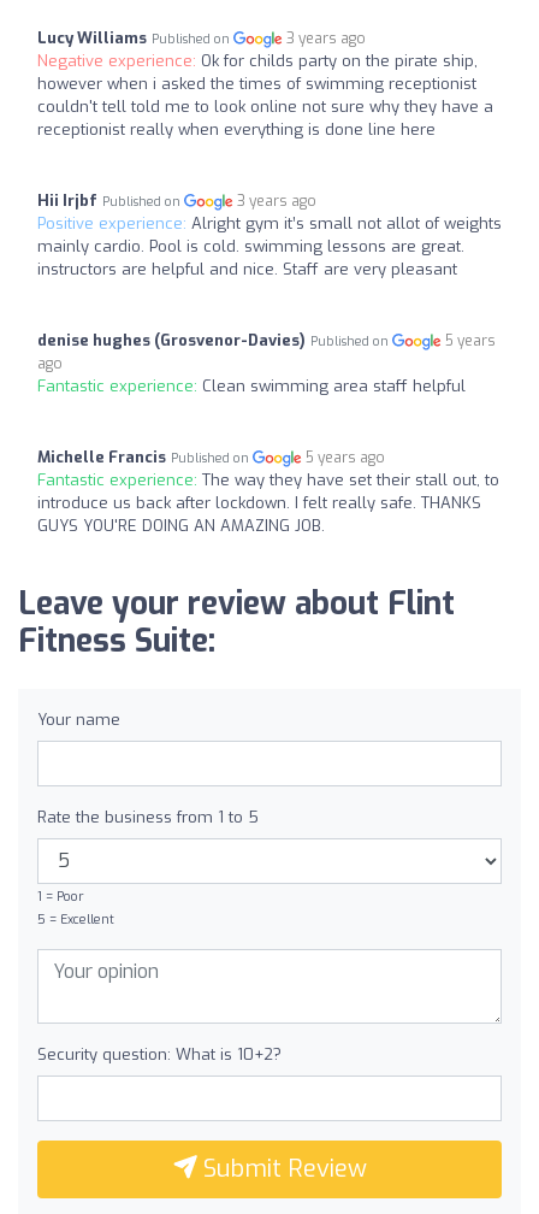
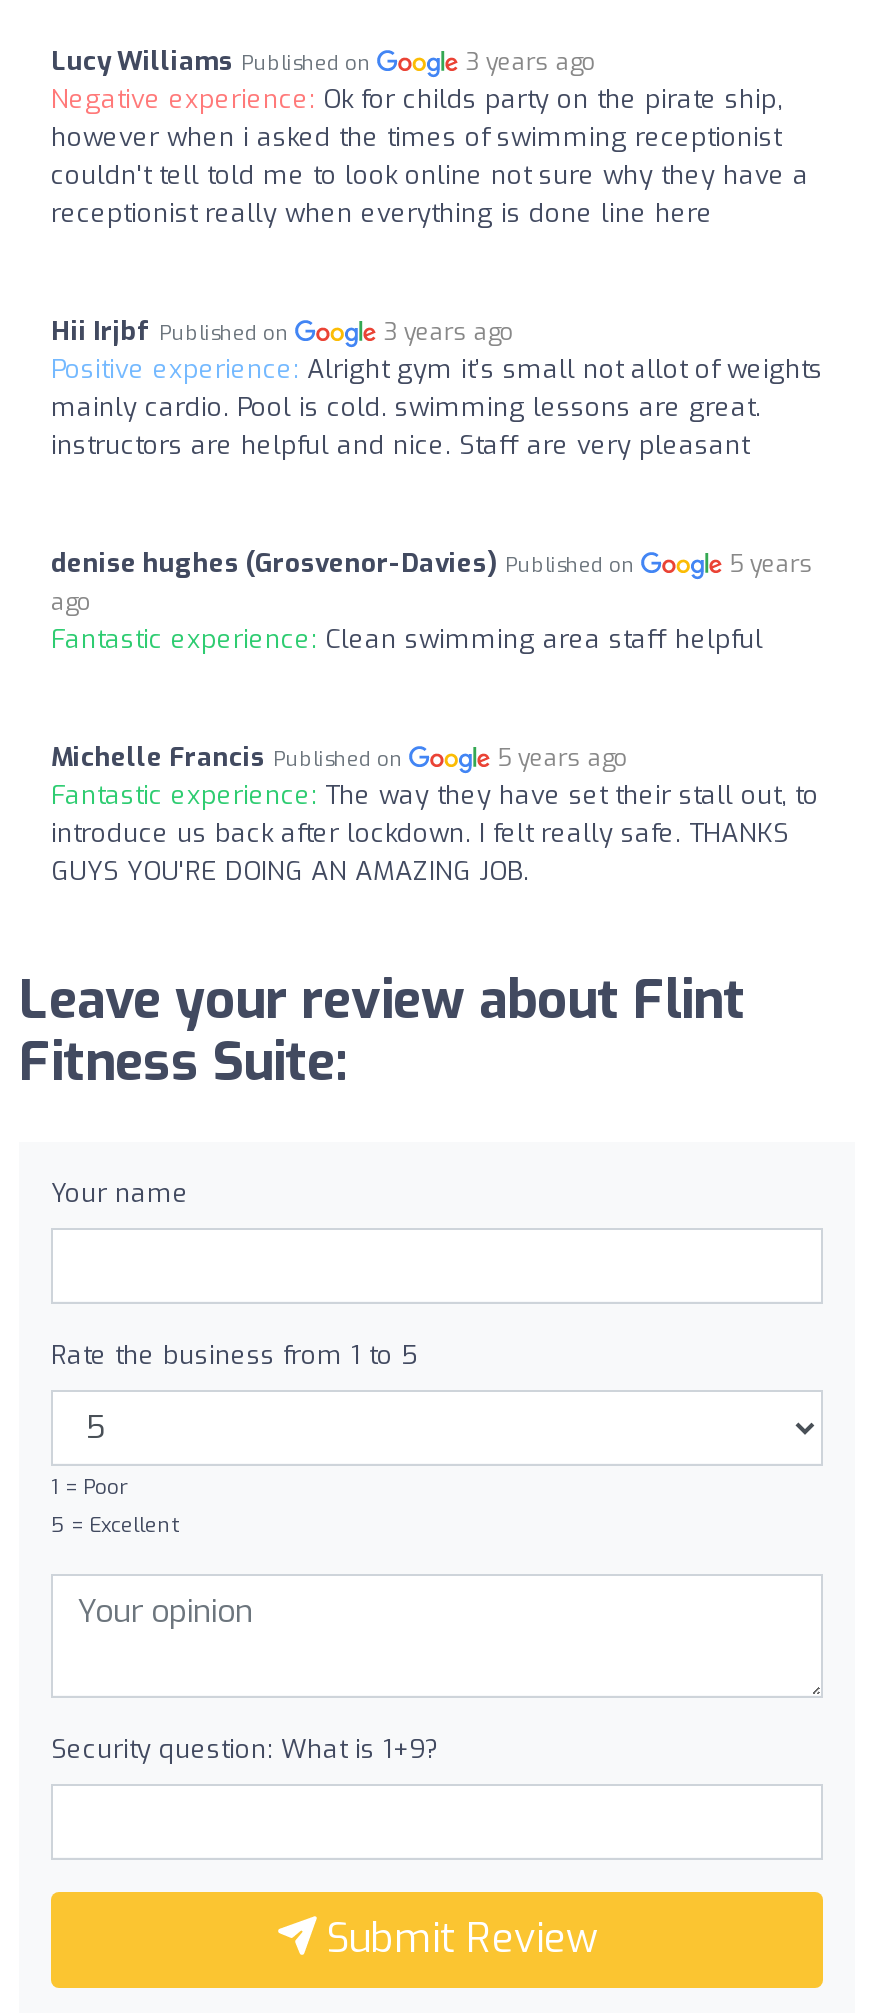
- Security question: What is 10+2?
+ Security question: What is 1+9?
